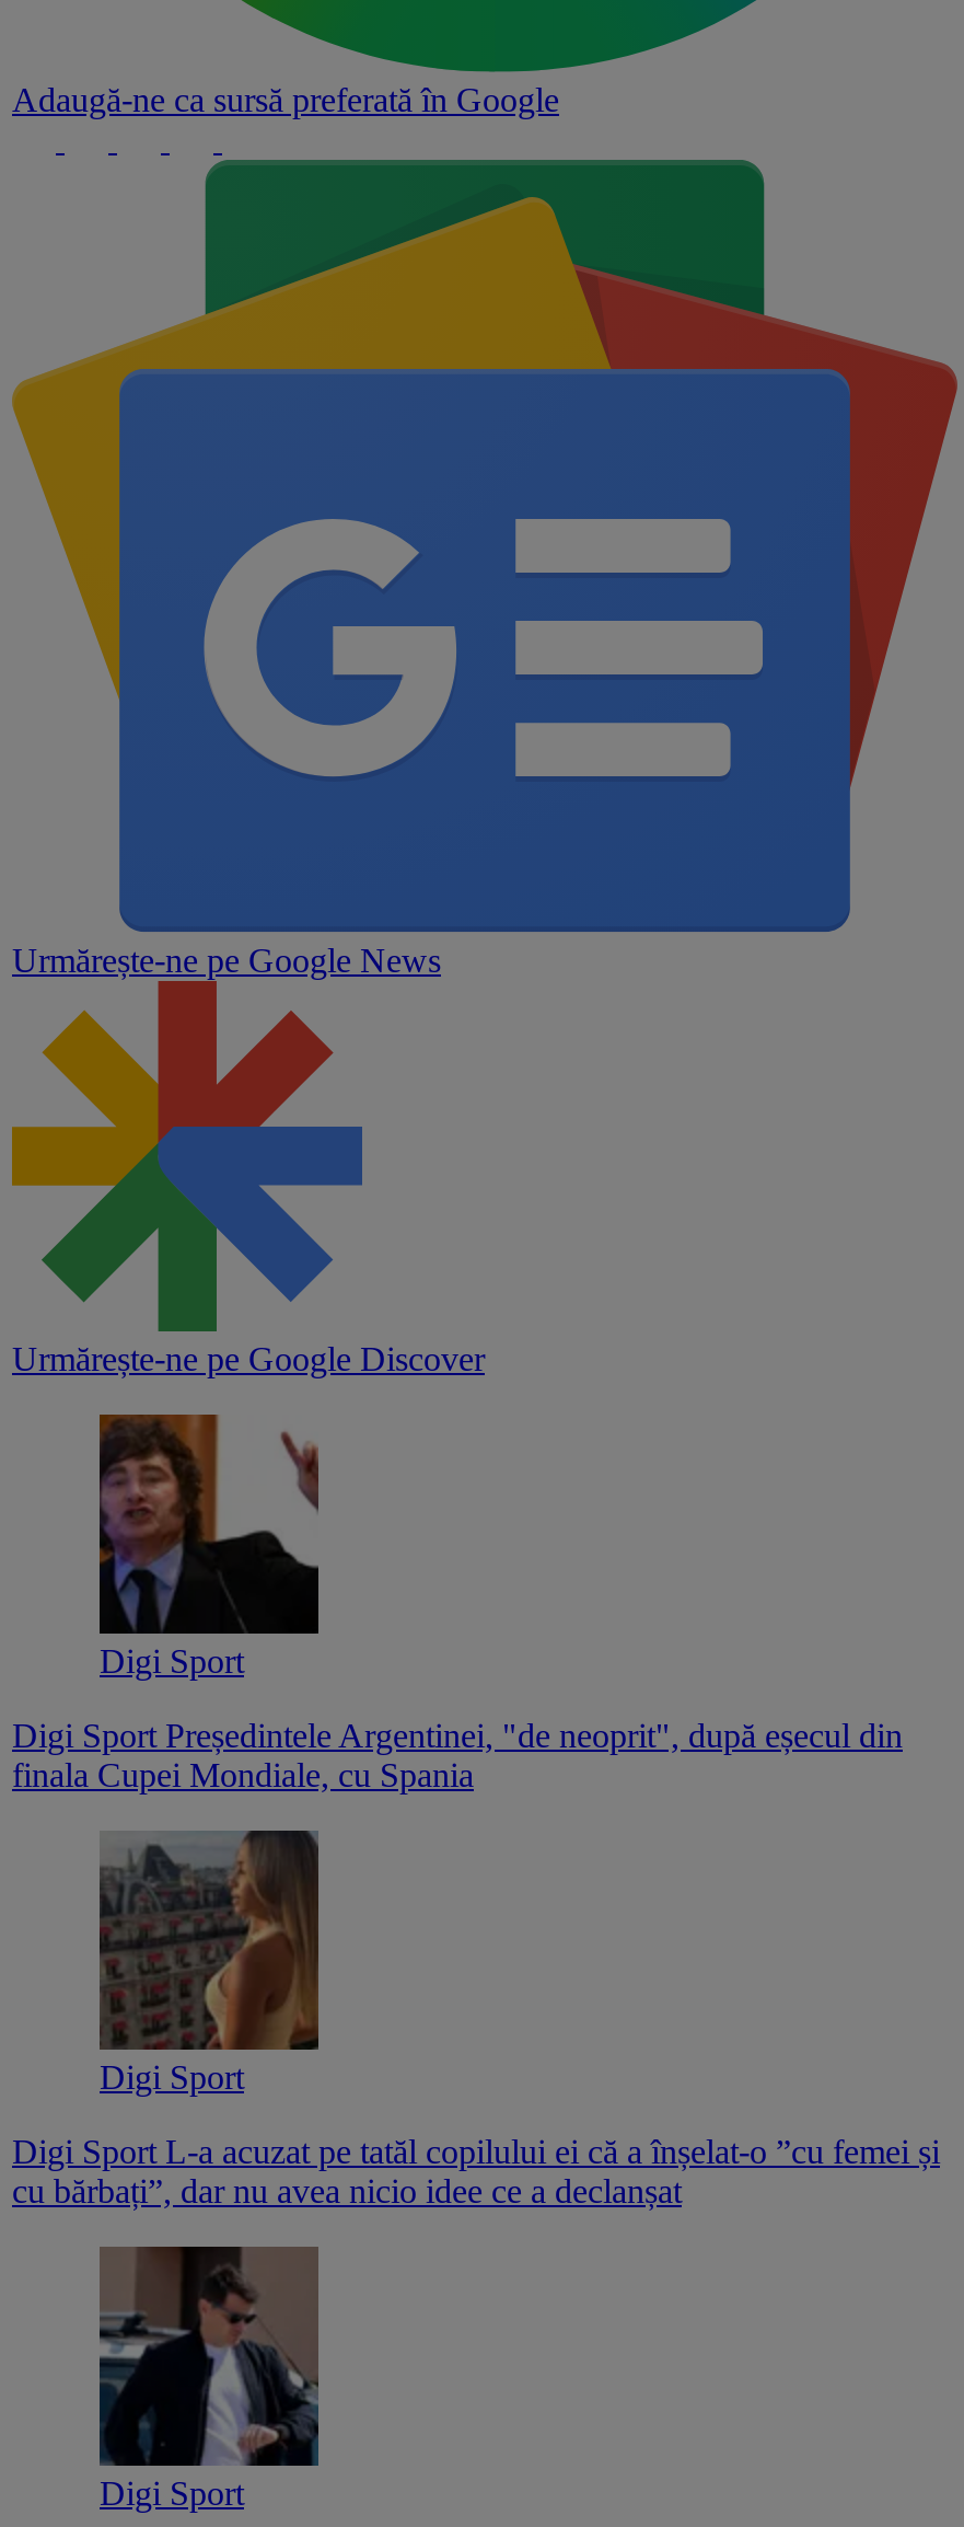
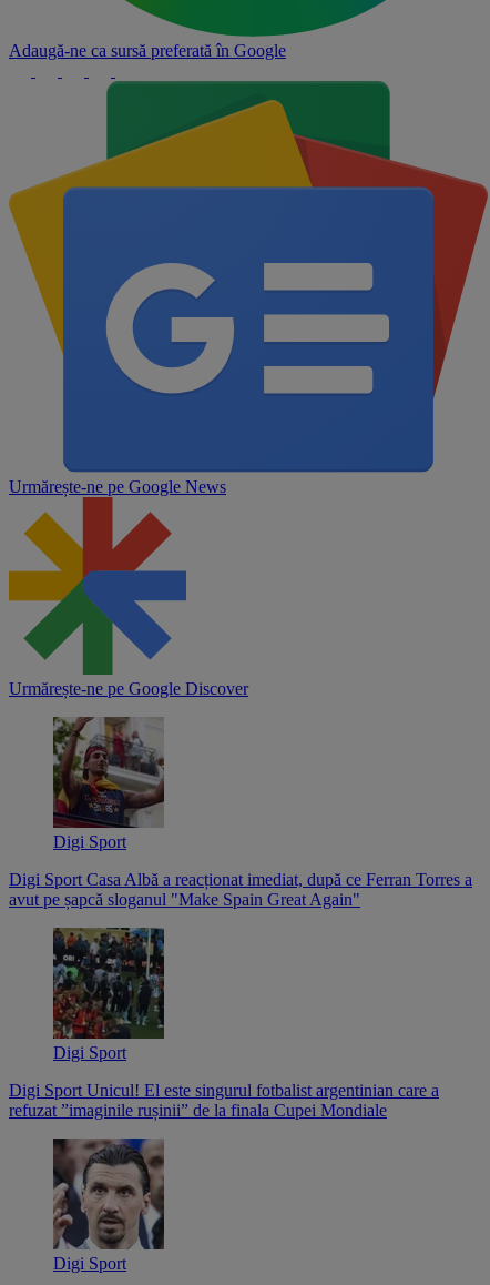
- [image]
- Digi Sport Președintele Argentinei, "de neoprit", după eșecul din
- finala Cupei Mondiale, cu Spania
+ [image]
+ Digi Sport Casa Albă a reacționat imediat, după ce Ferran Torres a
+ avut pe șapcă sloganul "Make Spain Great Again"

- [image]
- Digi Sport L-a acuzat pe tatăl copilului ei că a înșelat-o ”cu femei și
- cu bărbați”, dar nu avea nicio idee ce a declanșat
+ [image]
+ Digi Sport Unicul! El este singurul fotbalist argentinian care a
+ refuzat ”imaginile rușinii” de la finala Cupei Mondiale

- [image]
+ [image]
